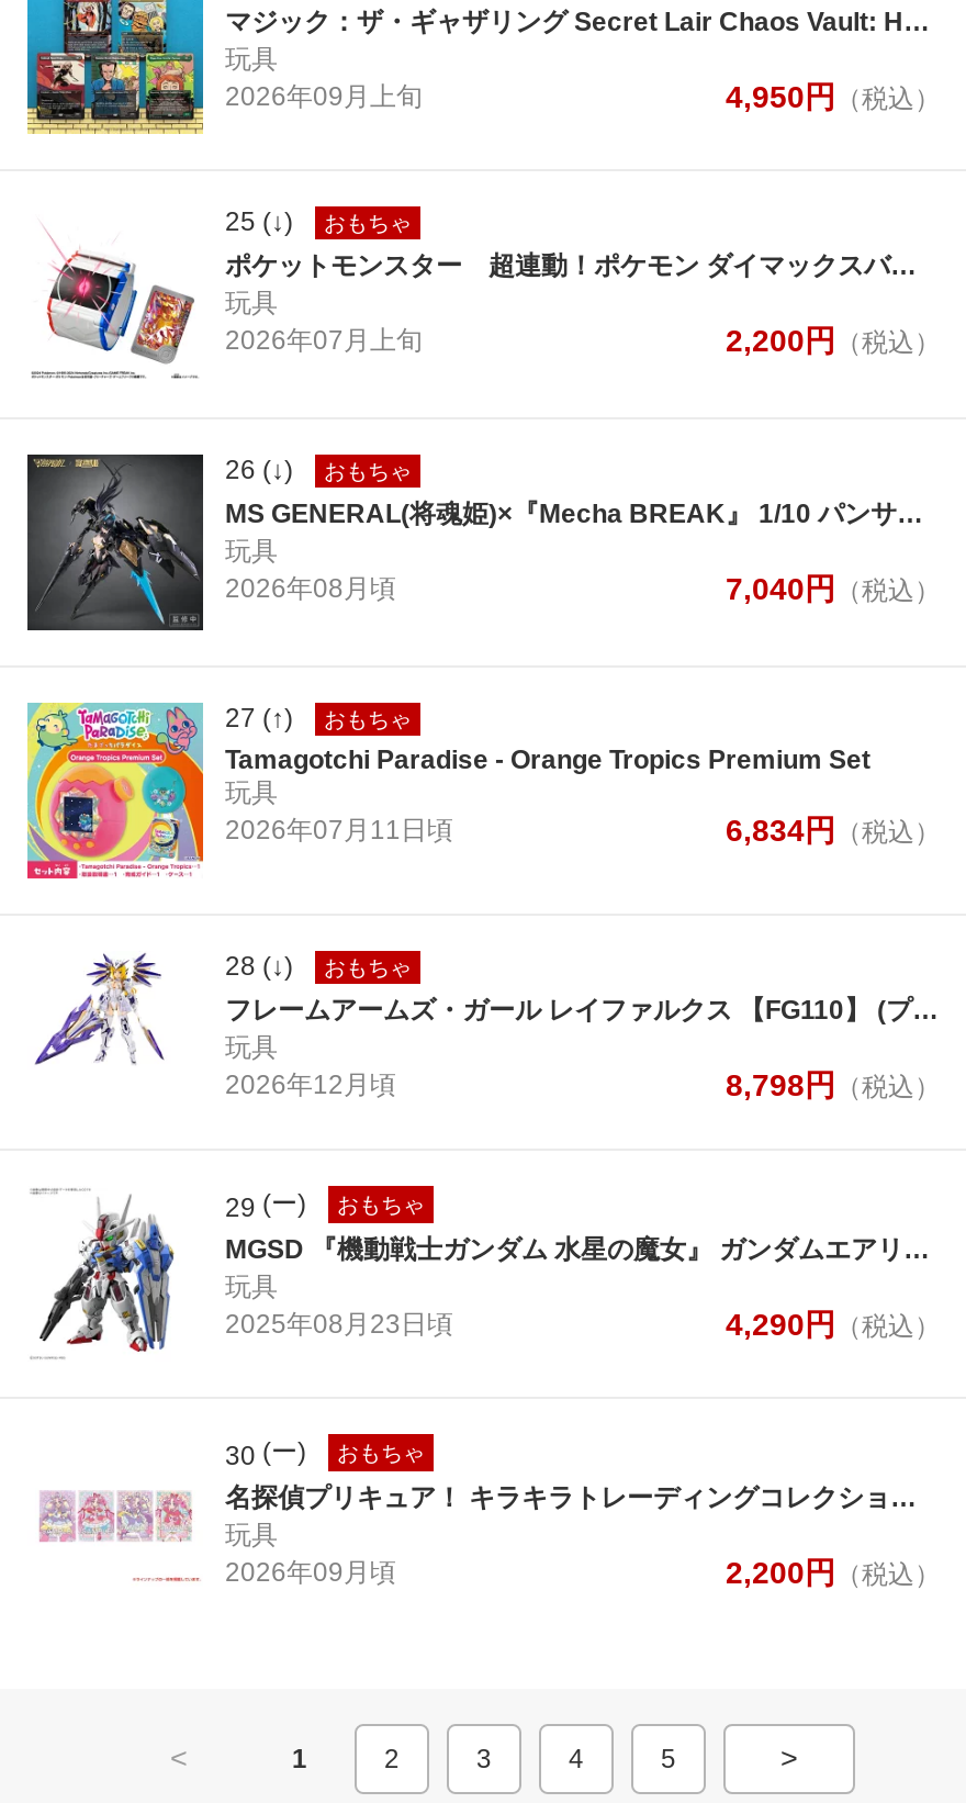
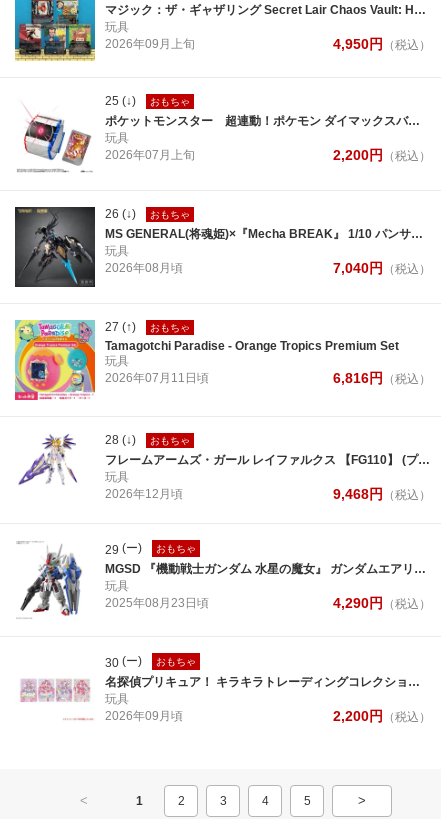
- 6,834円（税込）
+ 6,816円（税込）

- 8,798円（税込）
+ 9,468円（税込）
